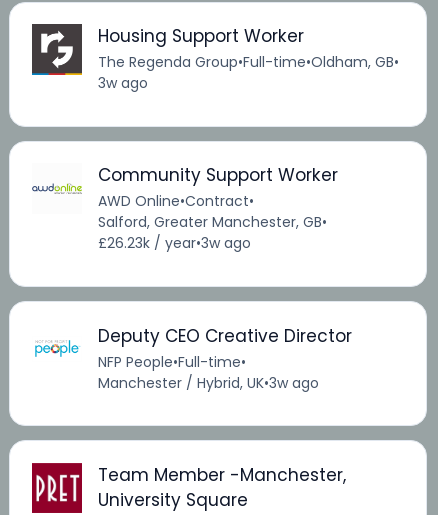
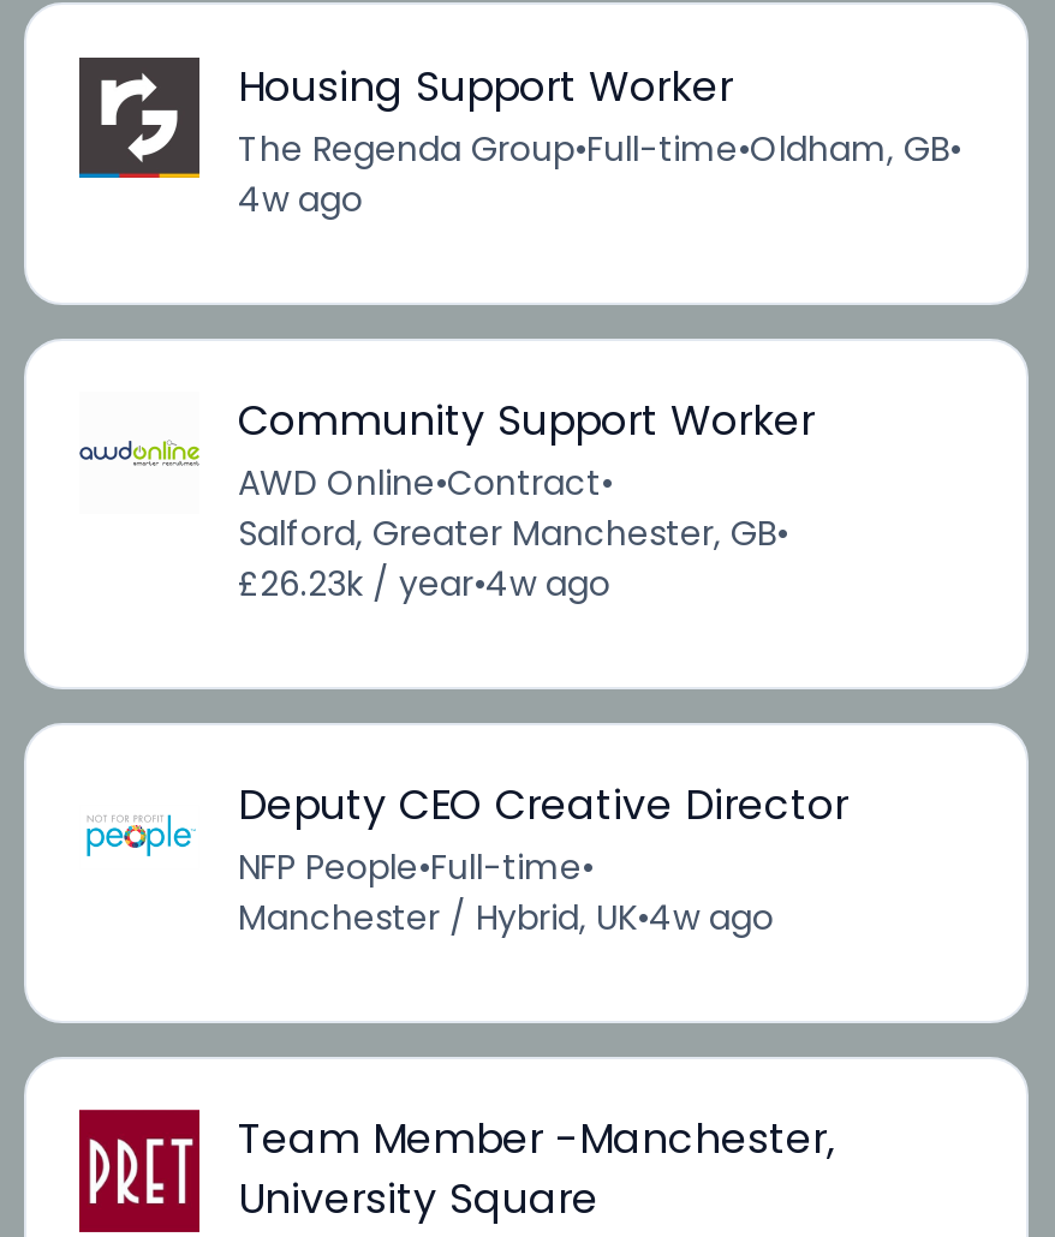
- 3w ago
+ 4w ago

- £26.23k / year•3w ago
+ £26.23k / year•4w ago

- Manchester / Hybrid, UK•3w ago
+ Manchester / Hybrid, UK•4w ago
